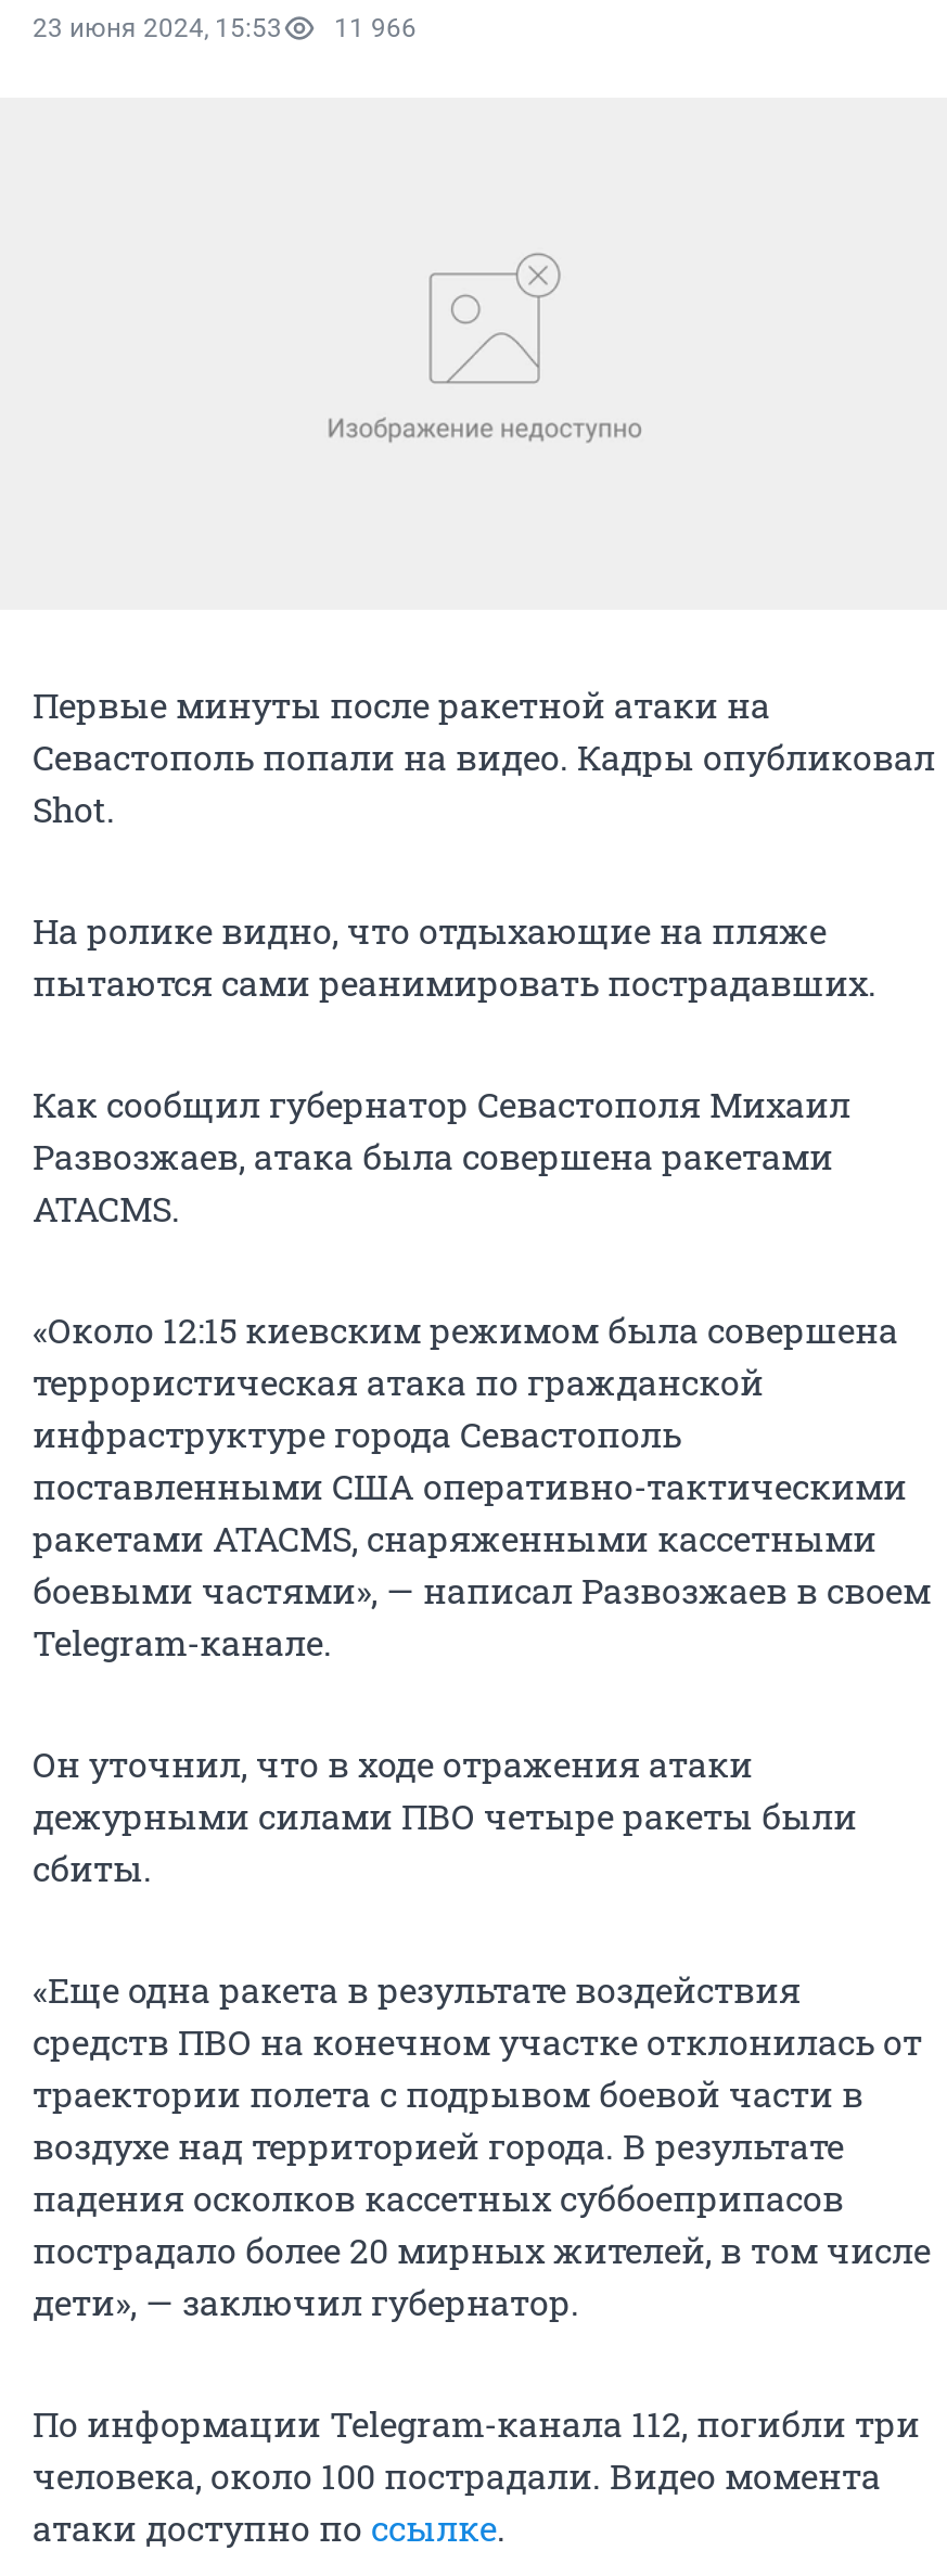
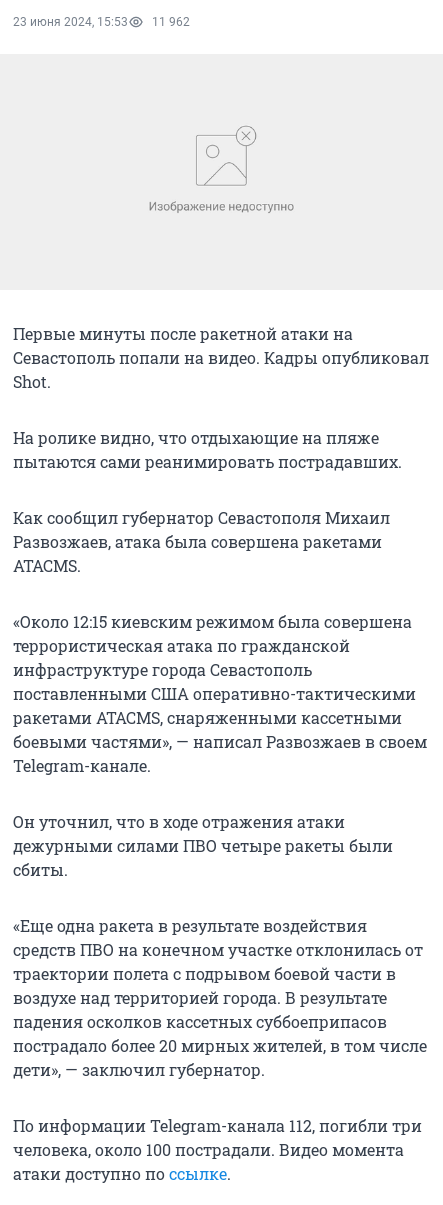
- 23 июня 2024, 15:53 11 966
+ 23 июня 2024, 15:53 11 962
